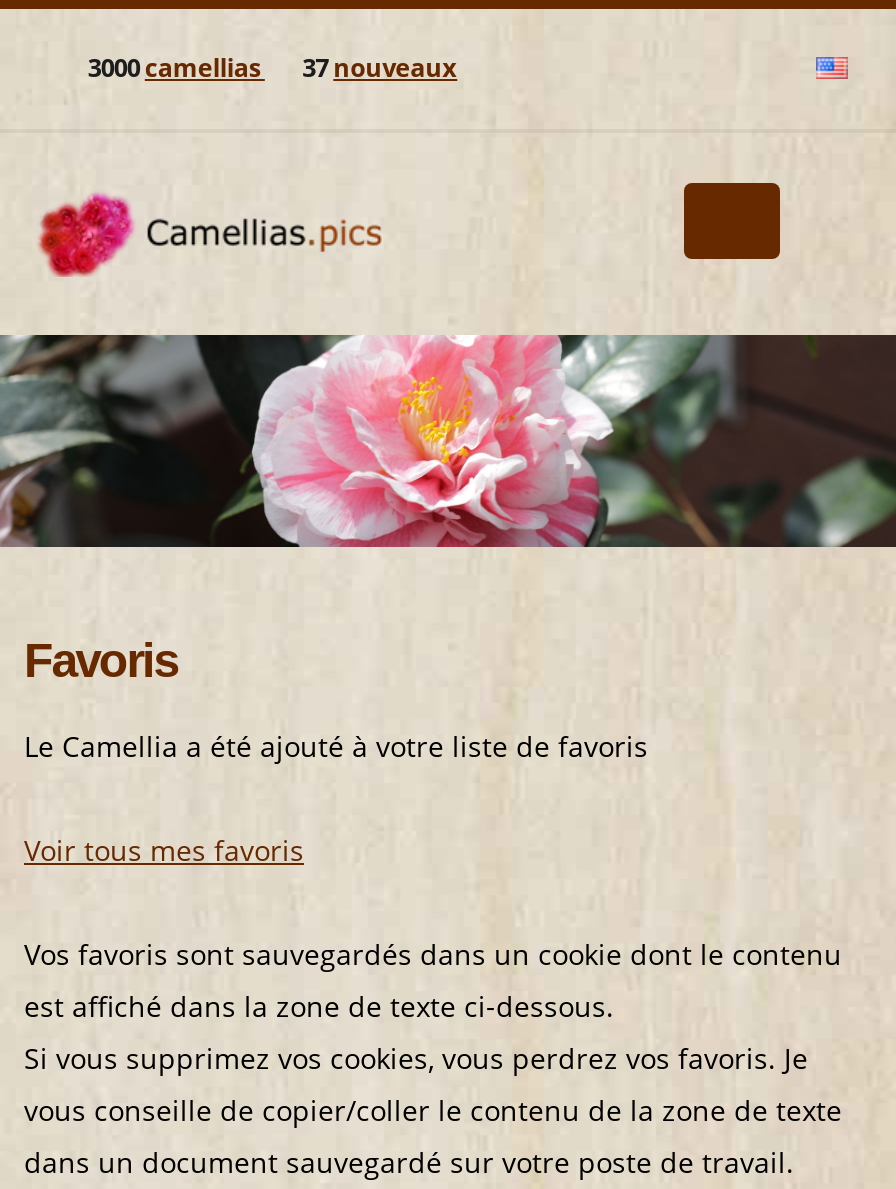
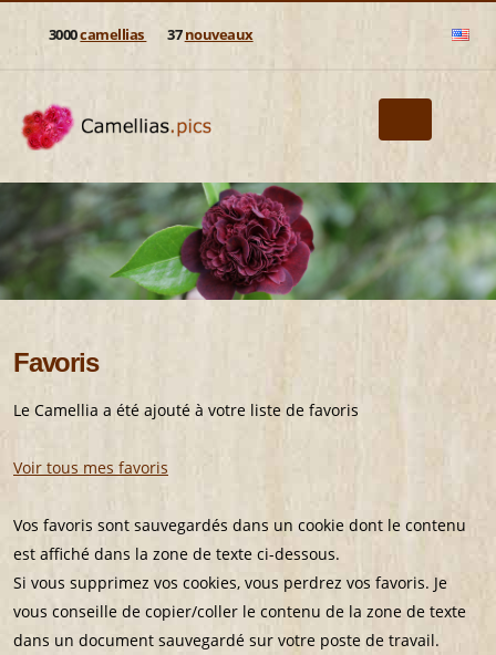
- [image]
+ [image]
